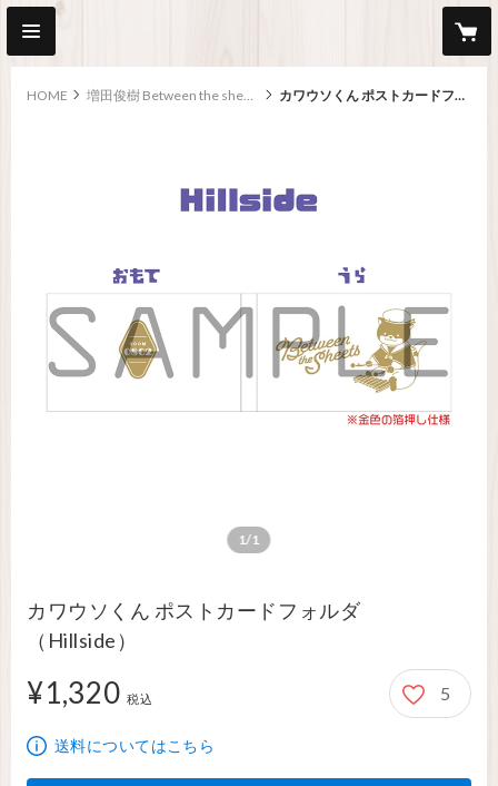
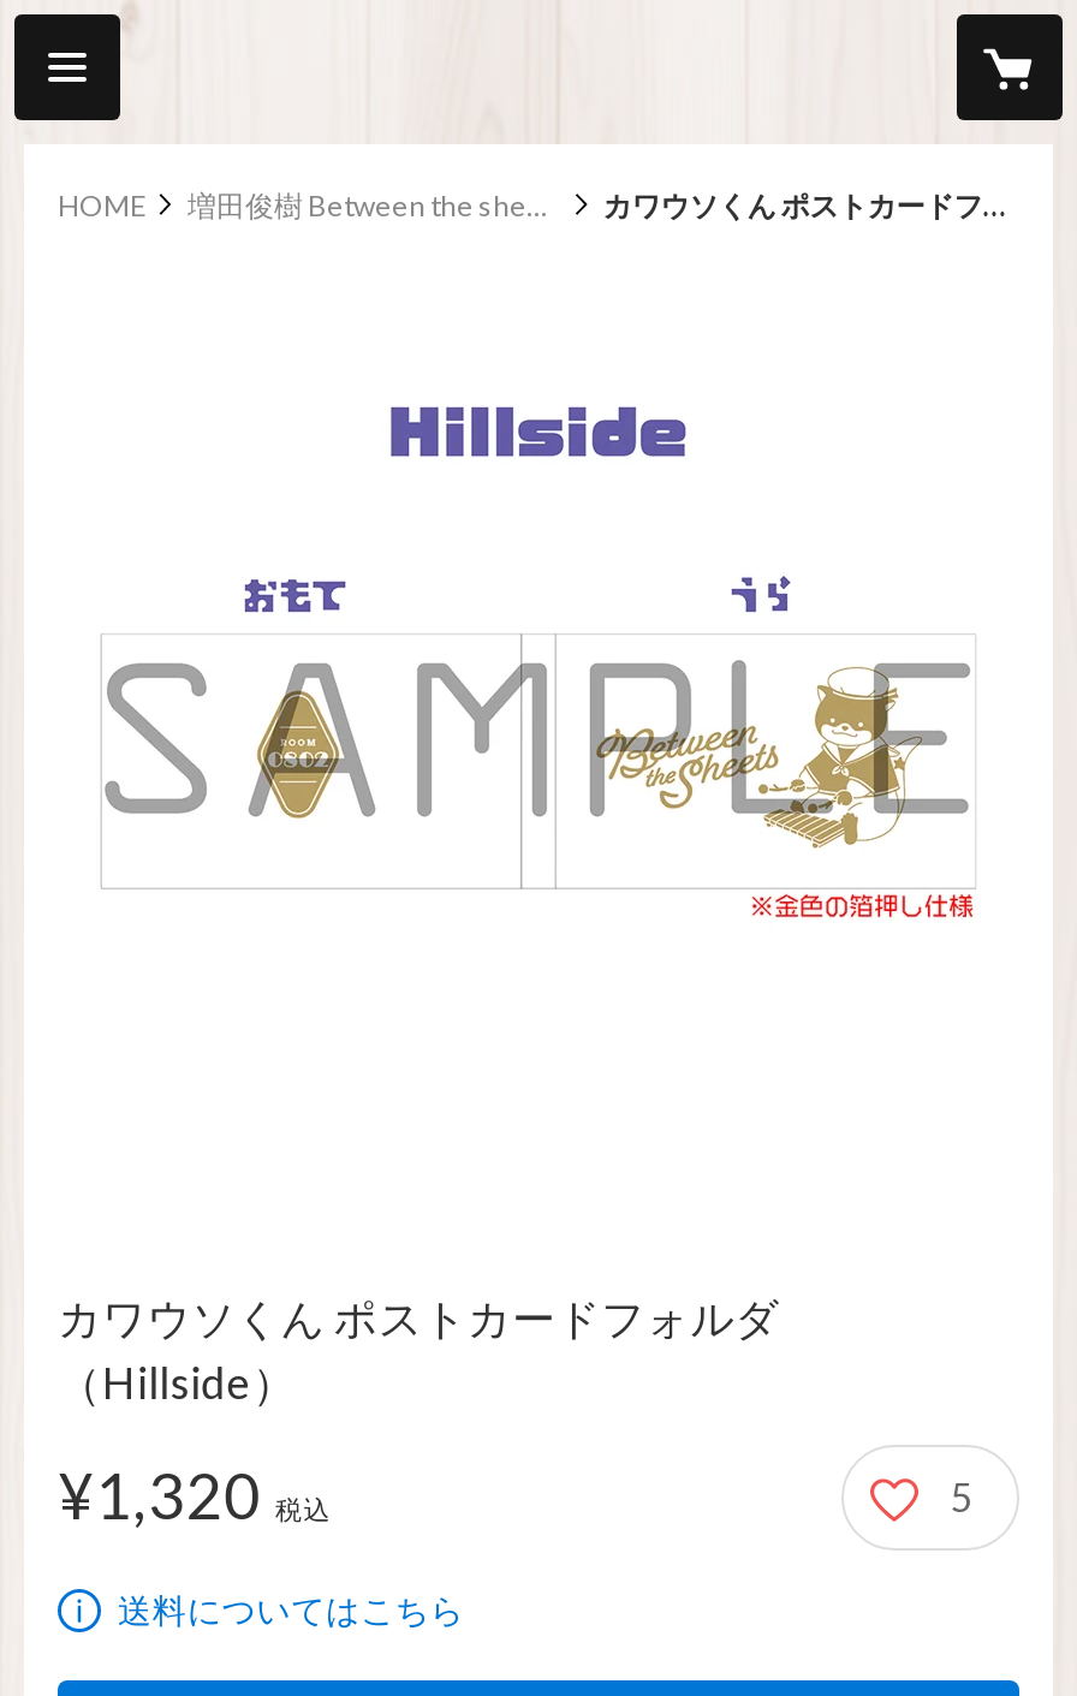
- 1/1
